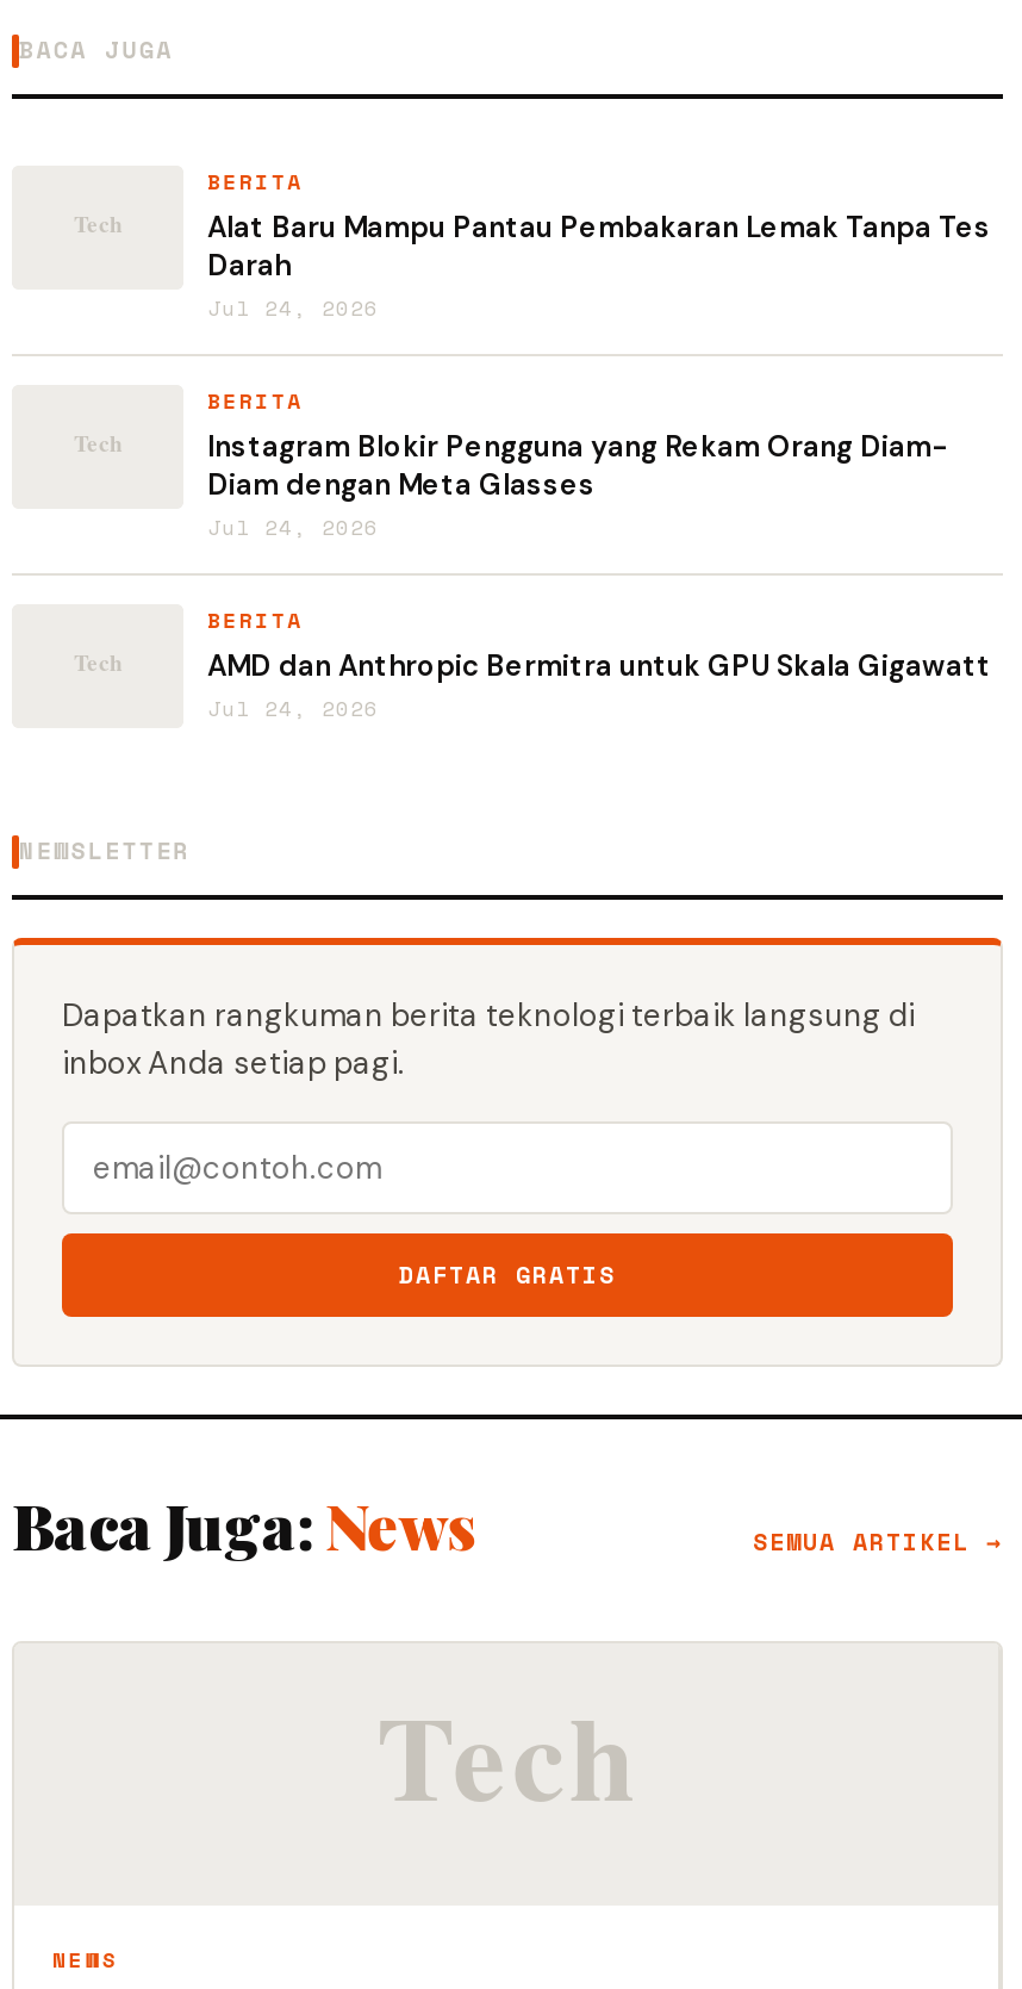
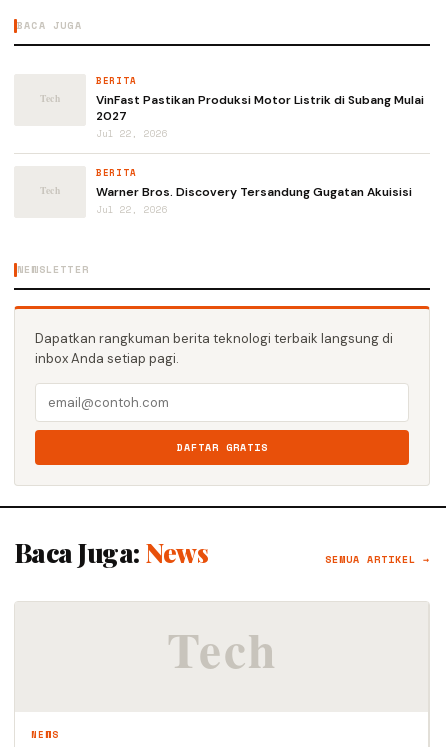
- Alat Baru Mampu Pantau Pembakaran Lemak Tanpa Tes
- Darah
- Jul 24, 2026
+ VinFast Pastikan Produksi Motor Listrik di Subang Mulai
+ 2027
+ Jul 22, 2026

- Instagram Blokir Pengguna yang Rekam Orang Diam-
- Diam dengan Meta Glasses
- Jul 24, 2026
- BERITA
- AMD dan Anthropic Bermitra untuk GPU Skala Gigawatt
- Jul 24, 2026
+ Warner Bros. Discovery Tersandung Gugatan Akuisisi
+ Jul 22, 2026
